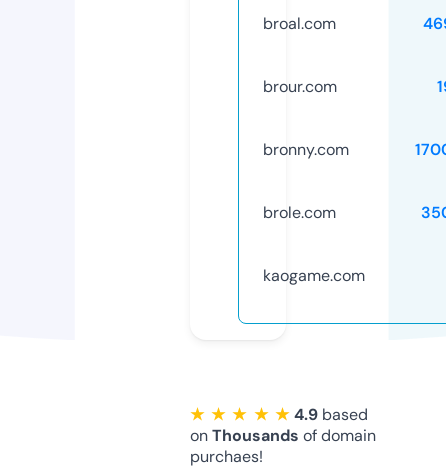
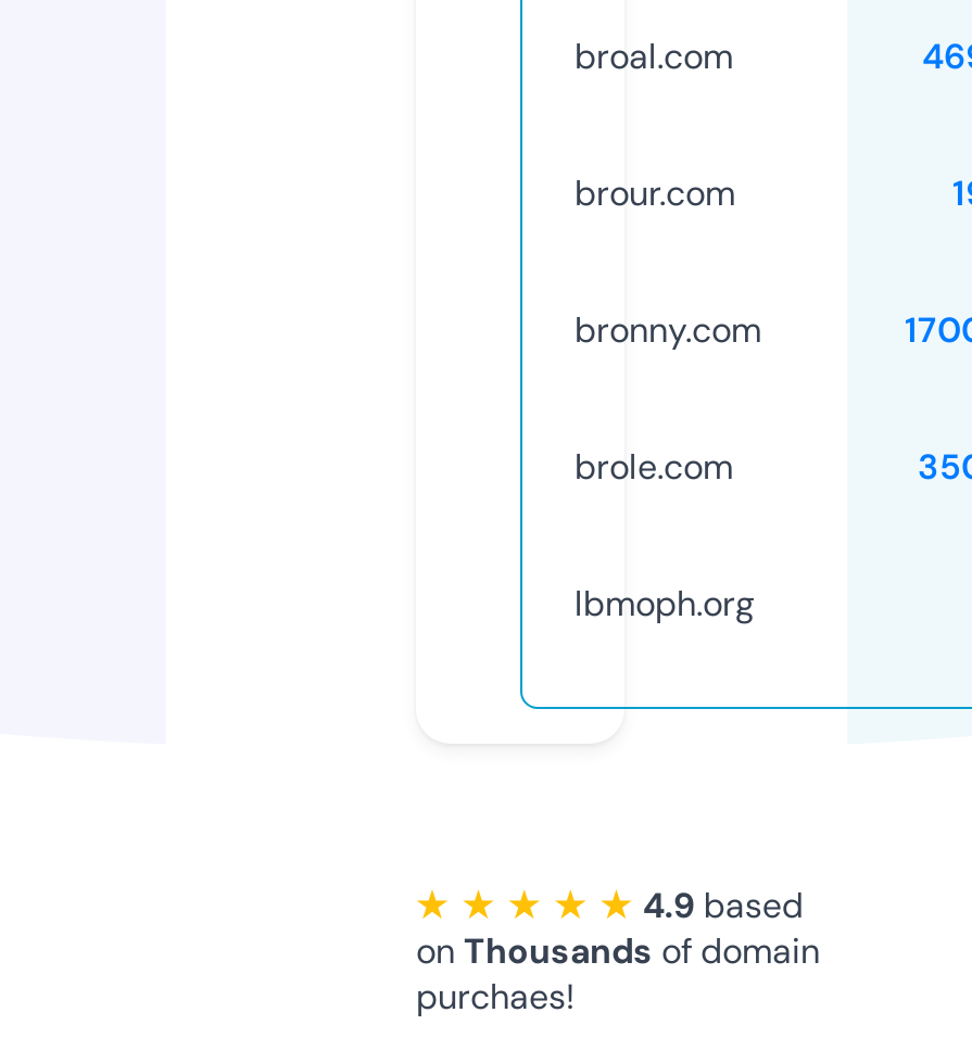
- kaogame.com
+ lbmoph.org
